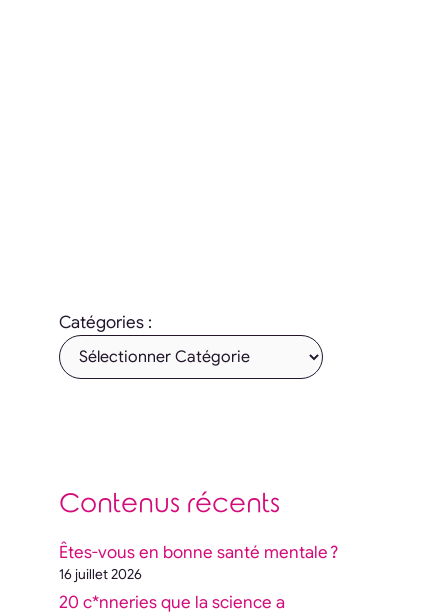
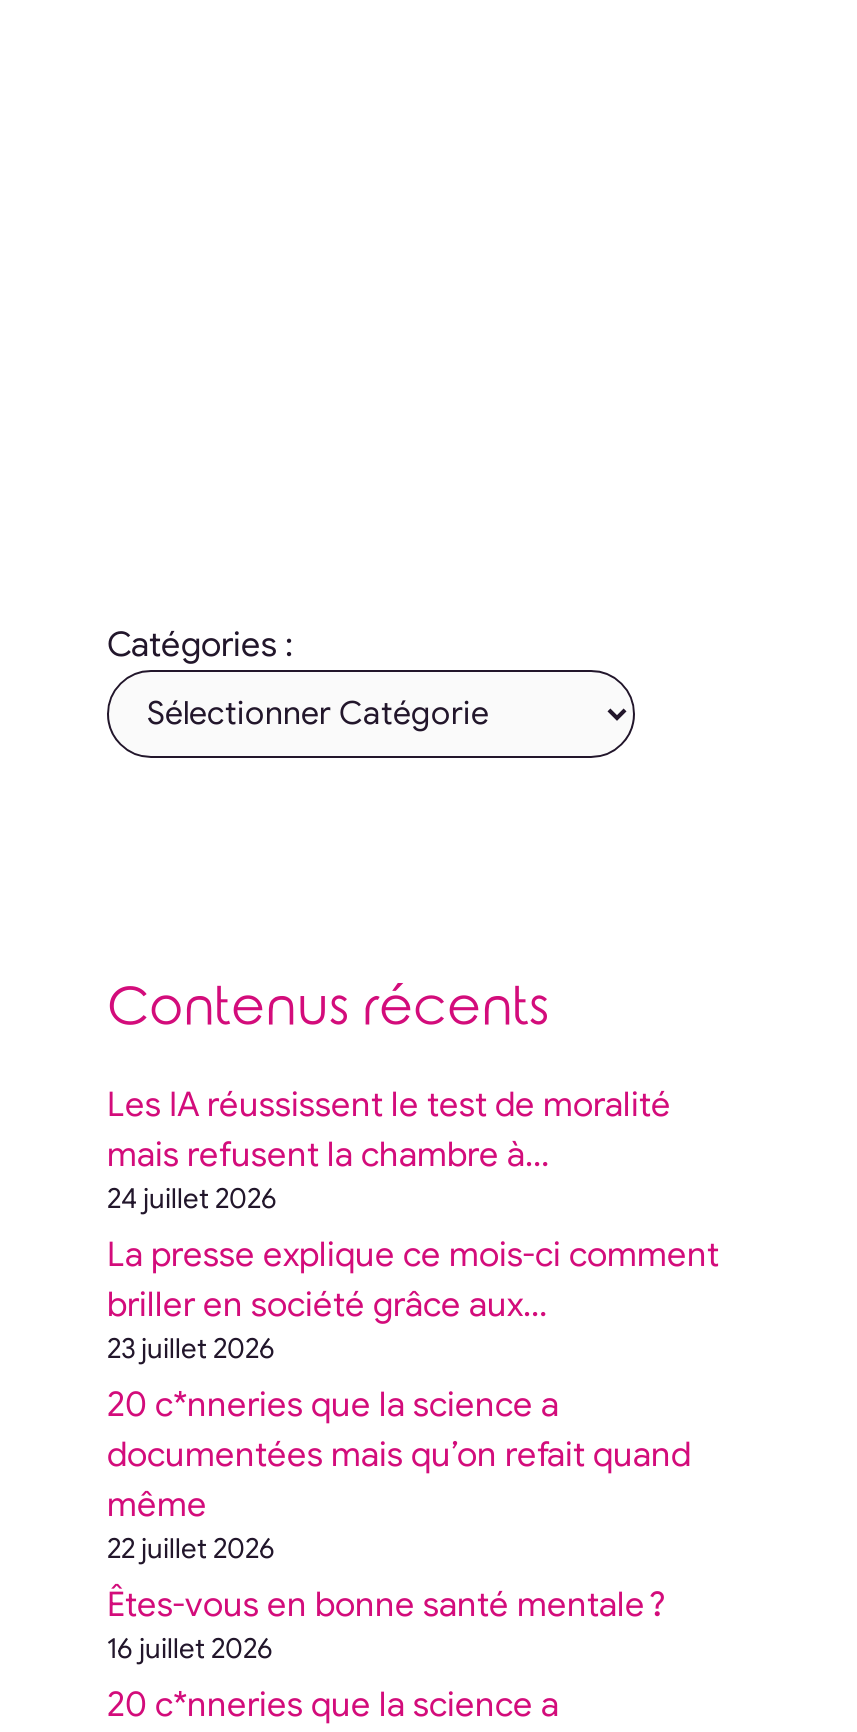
+ Les IA réussissent le test de moralité
+ mais refusent la chambre à…
+ 24 juillet 2026
+ La presse explique ce mois-ci comment
+ briller en société grâce aux…
+ 23 juillet 2026
+ 20 c*nneries que la science a
+ documentées mais qu’on refait quand
+ même
+ 22 juillet 2026
